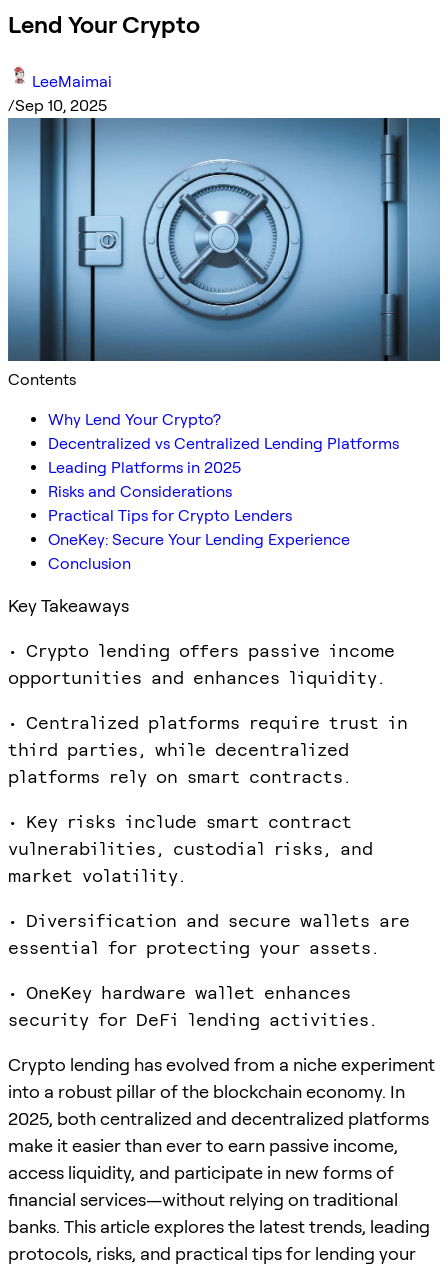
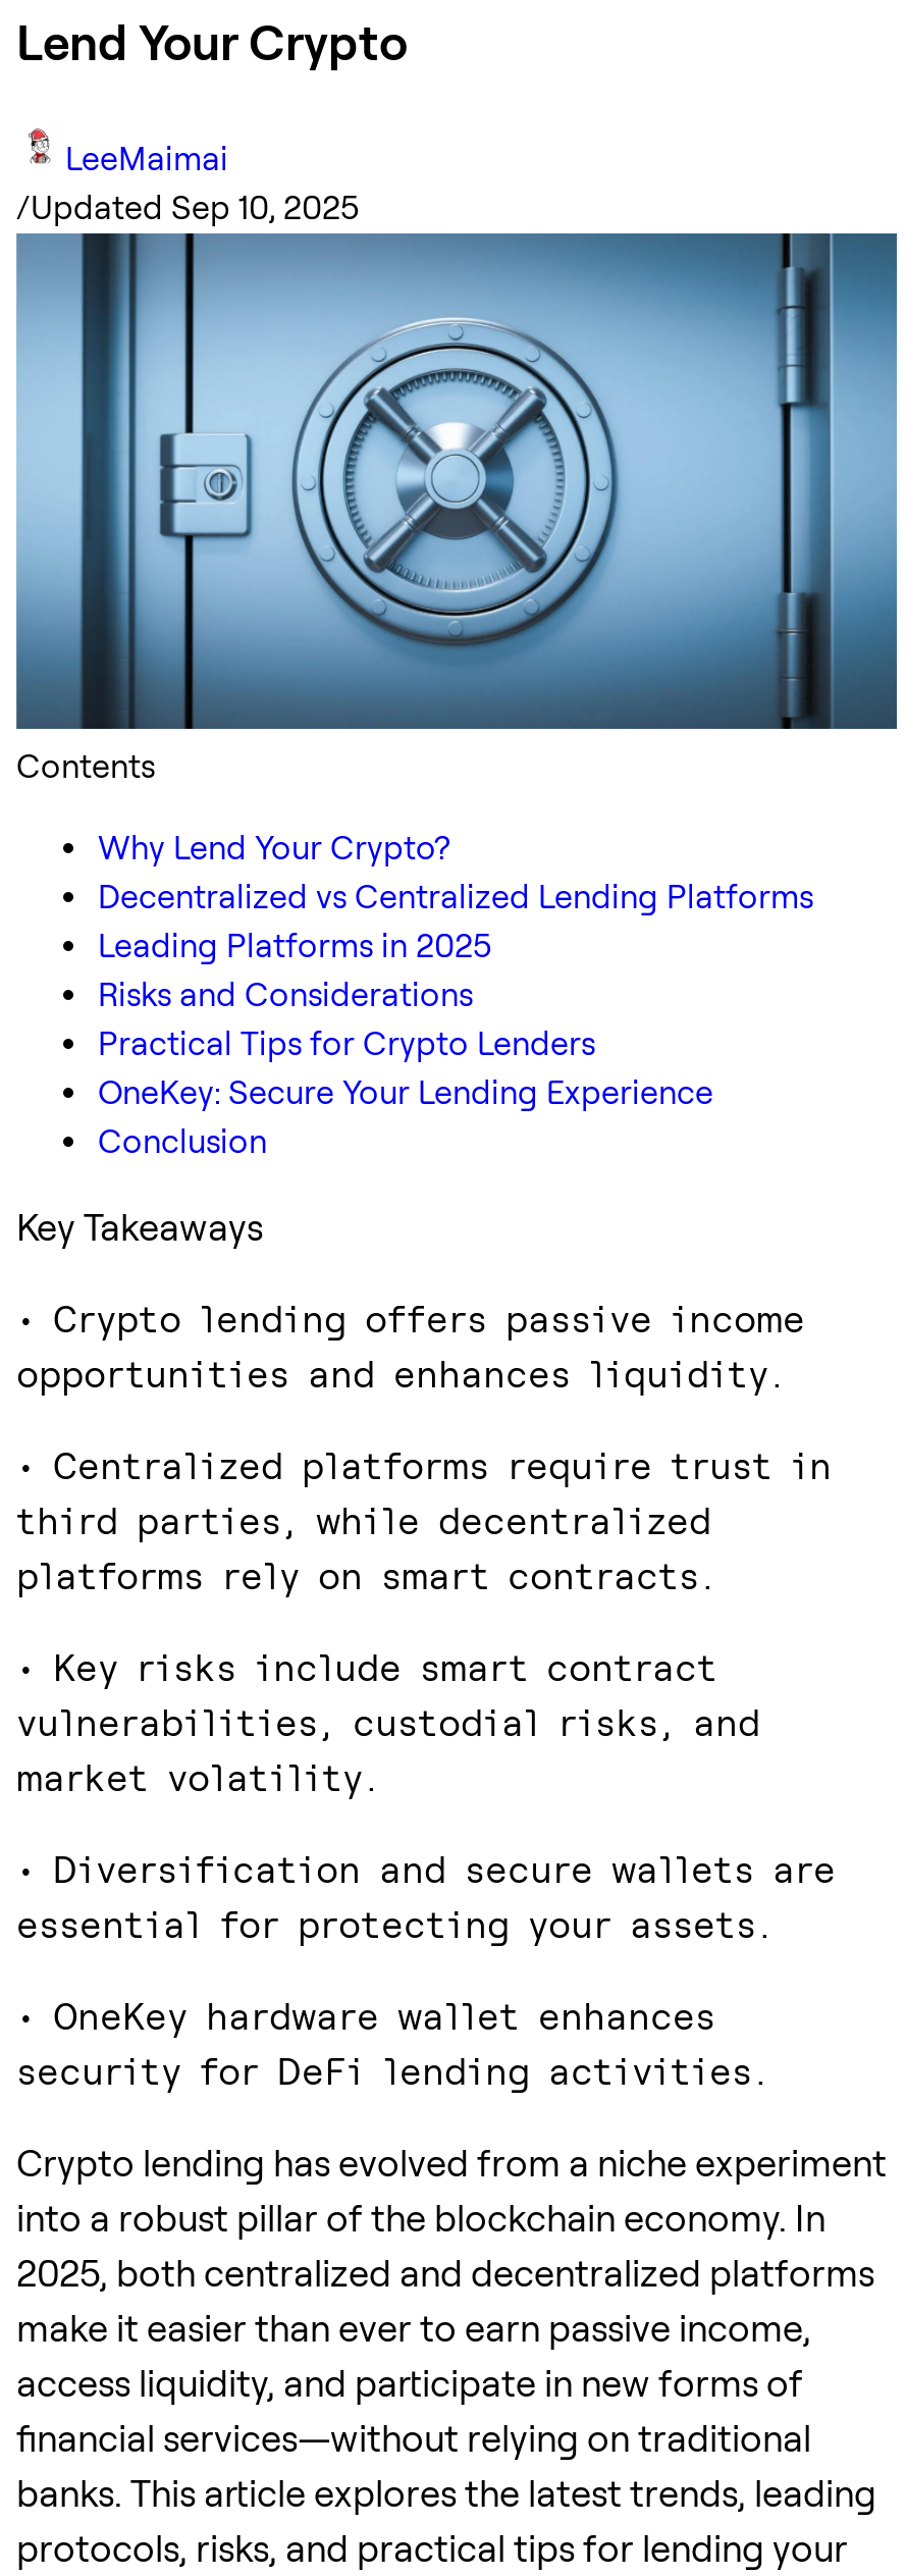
- /Sep 10, 2025
+ /Updated Sep 10, 2025
